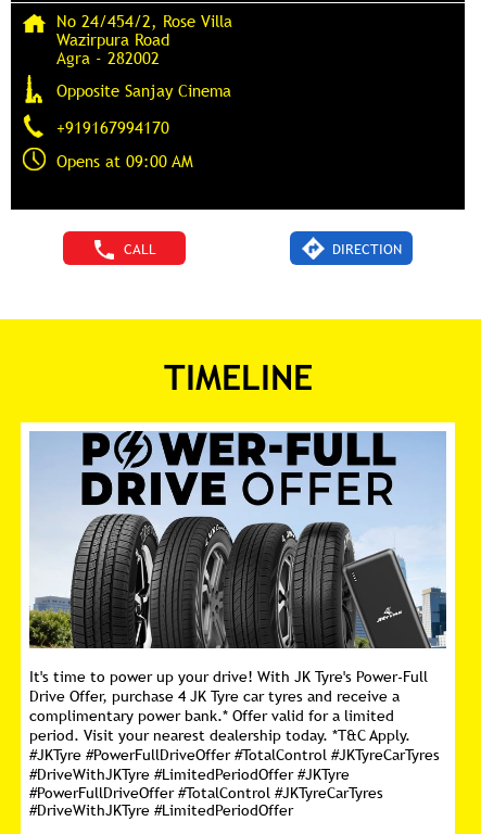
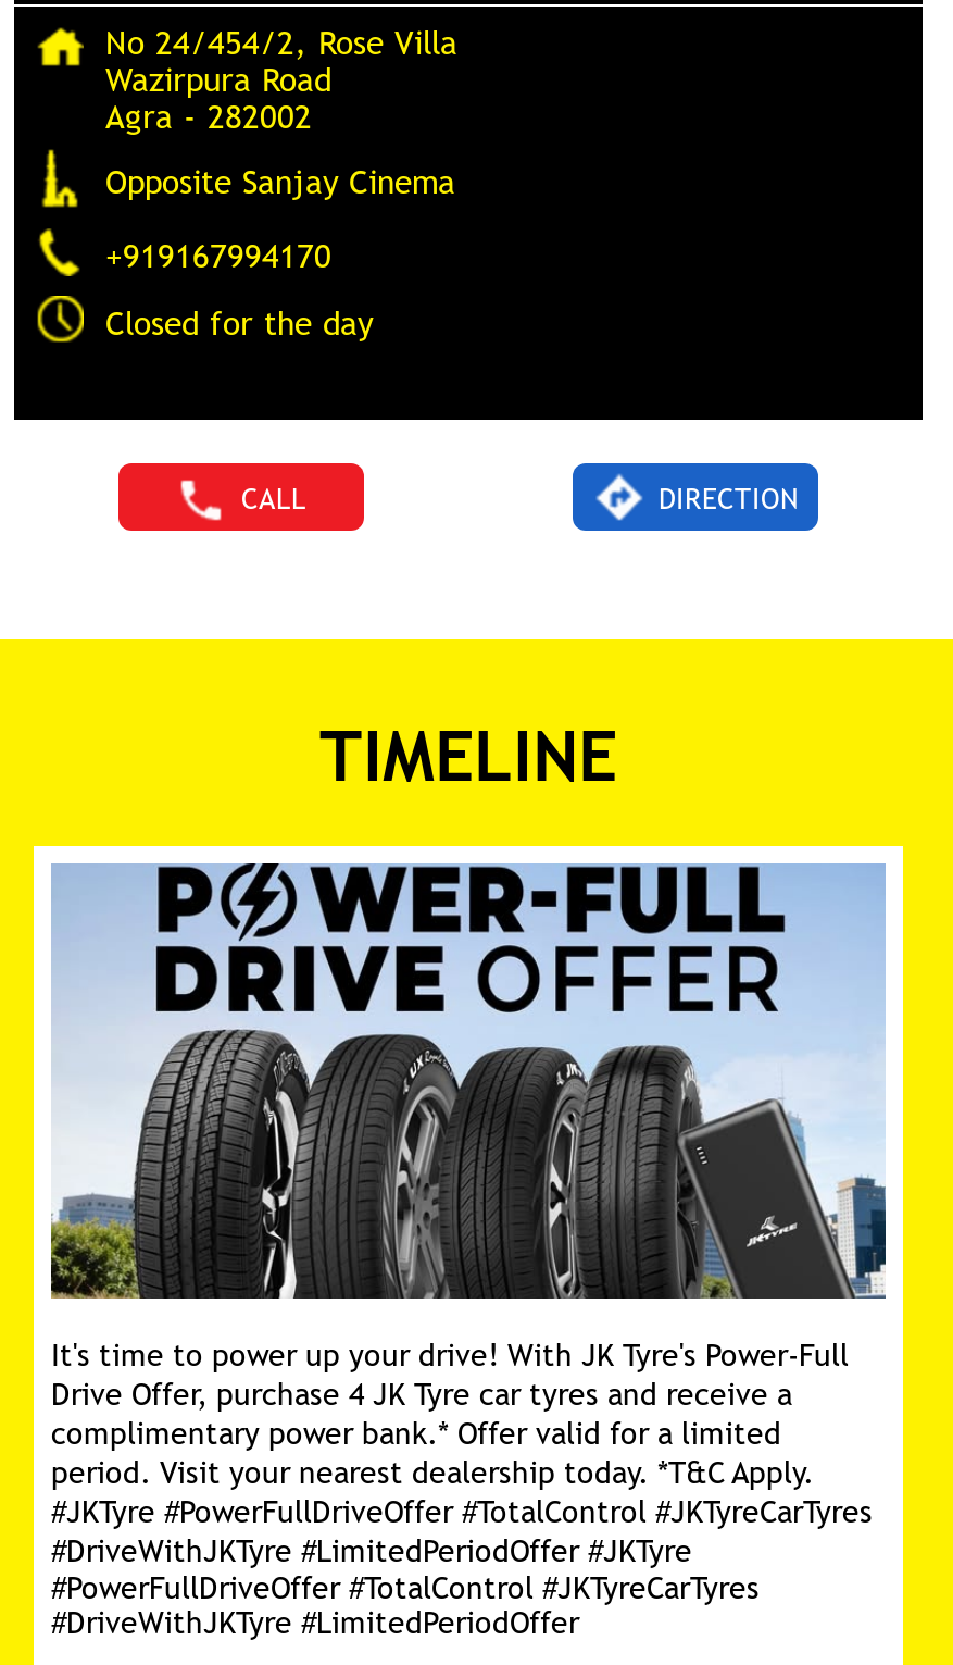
- Opens at 09:00 AM
+ Closed for the day
